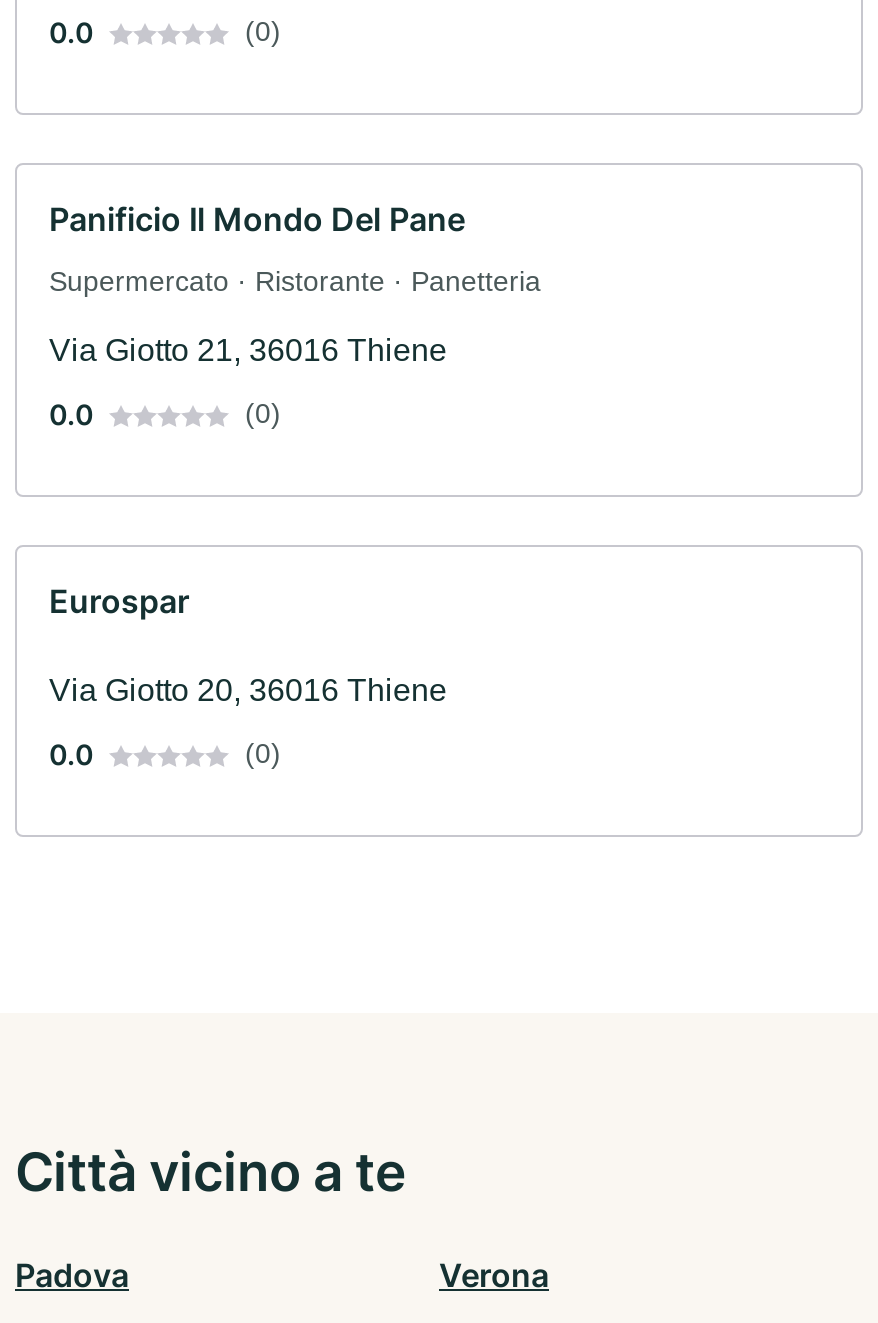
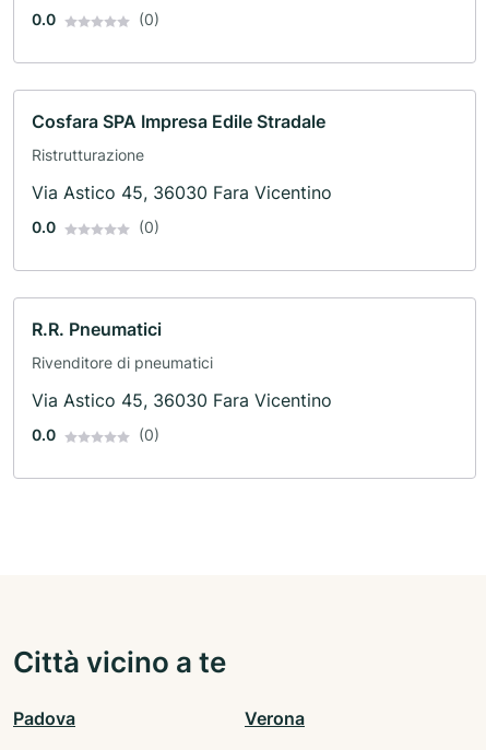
- Panificio Il Mondo Del Pane
+ Cosfara SPA Impresa Edile Stradale

- Supermercato · Ristorante · Panetteria
+ Ristrutturazione

- Via Giotto 21, 36016 Thiene
+ Via Astico 45, 36030 Fara Vicentino

- Eurospar
- Via Giotto 20, 36016 Thiene
+ R.R. Pneumatici
+ Rivenditore di pneumatici
+ Via Astico 45, 36030 Fara Vicentino
